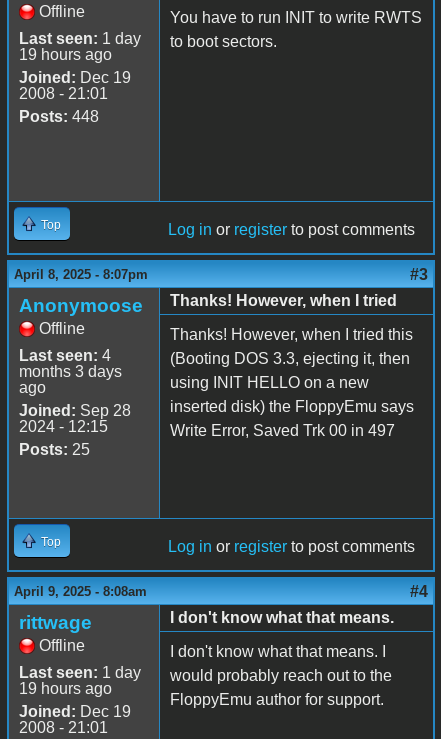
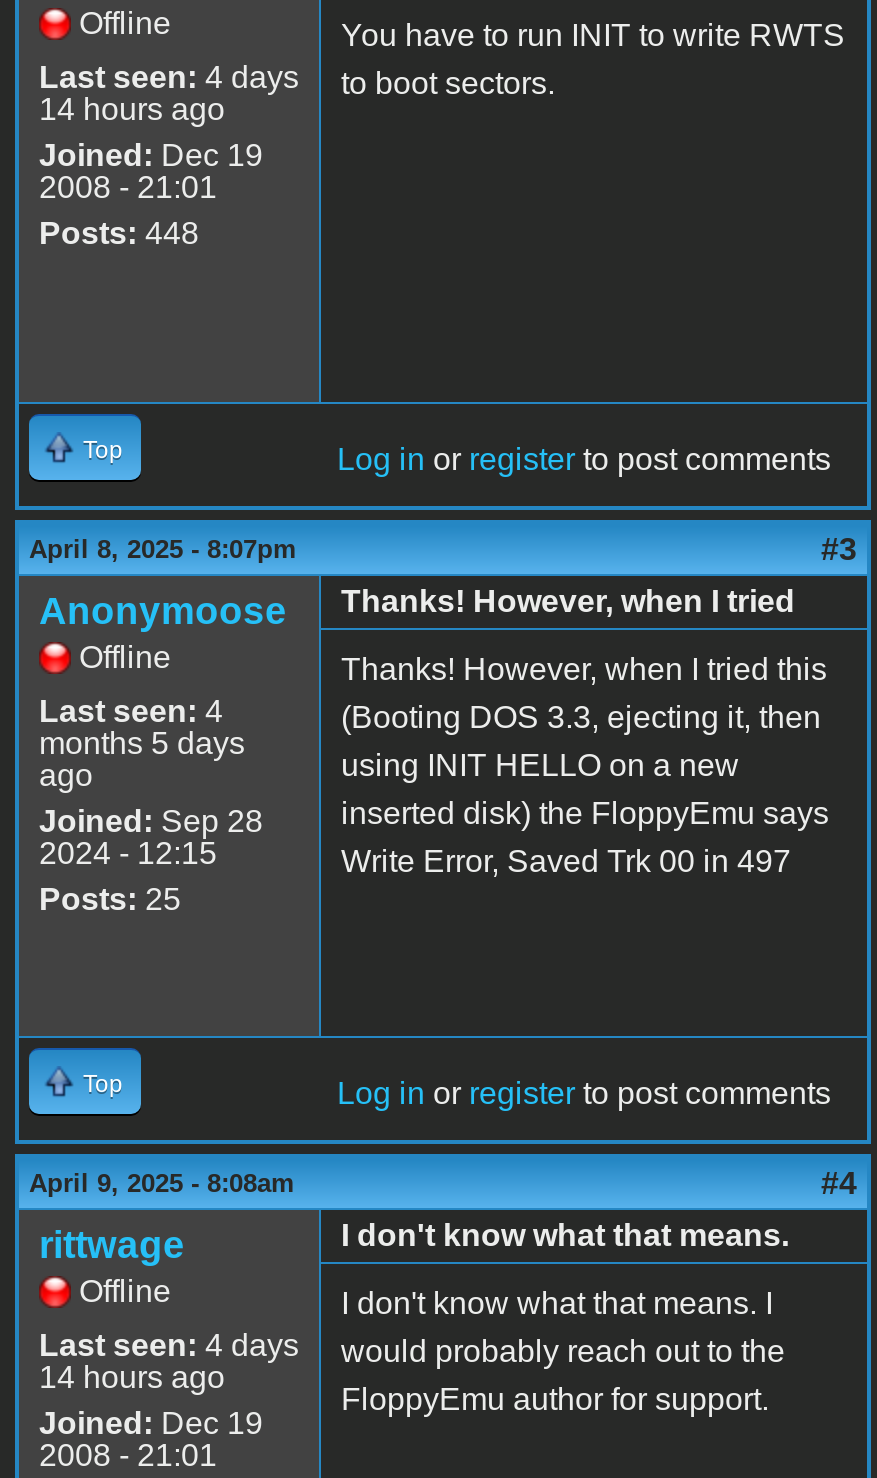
- Last seen: 1 day
+ Last seen: 4 days

- 19 hours ago
+ 14 hours ago

- months 3 days
+ months 5 days

- Last seen: 1 day
+ Last seen: 4 days

- 19 hours ago
+ 14 hours ago
